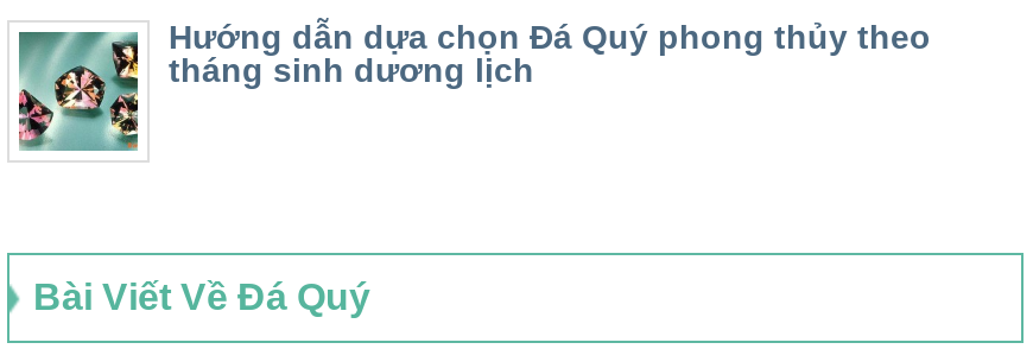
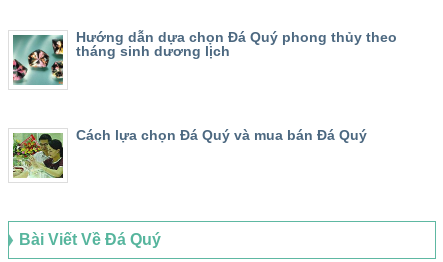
+ [image]
+ Cách lựa chọn Đá Quý và mua bán Đá Quý
